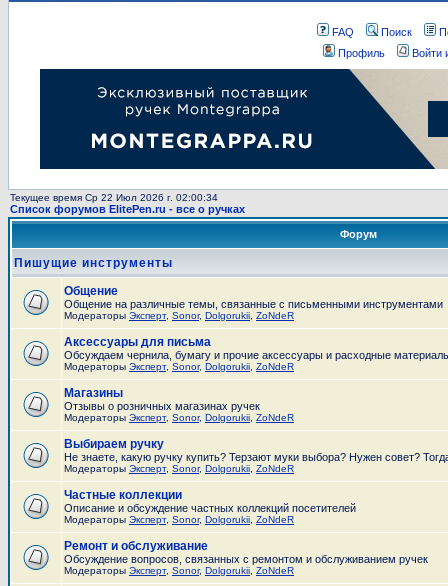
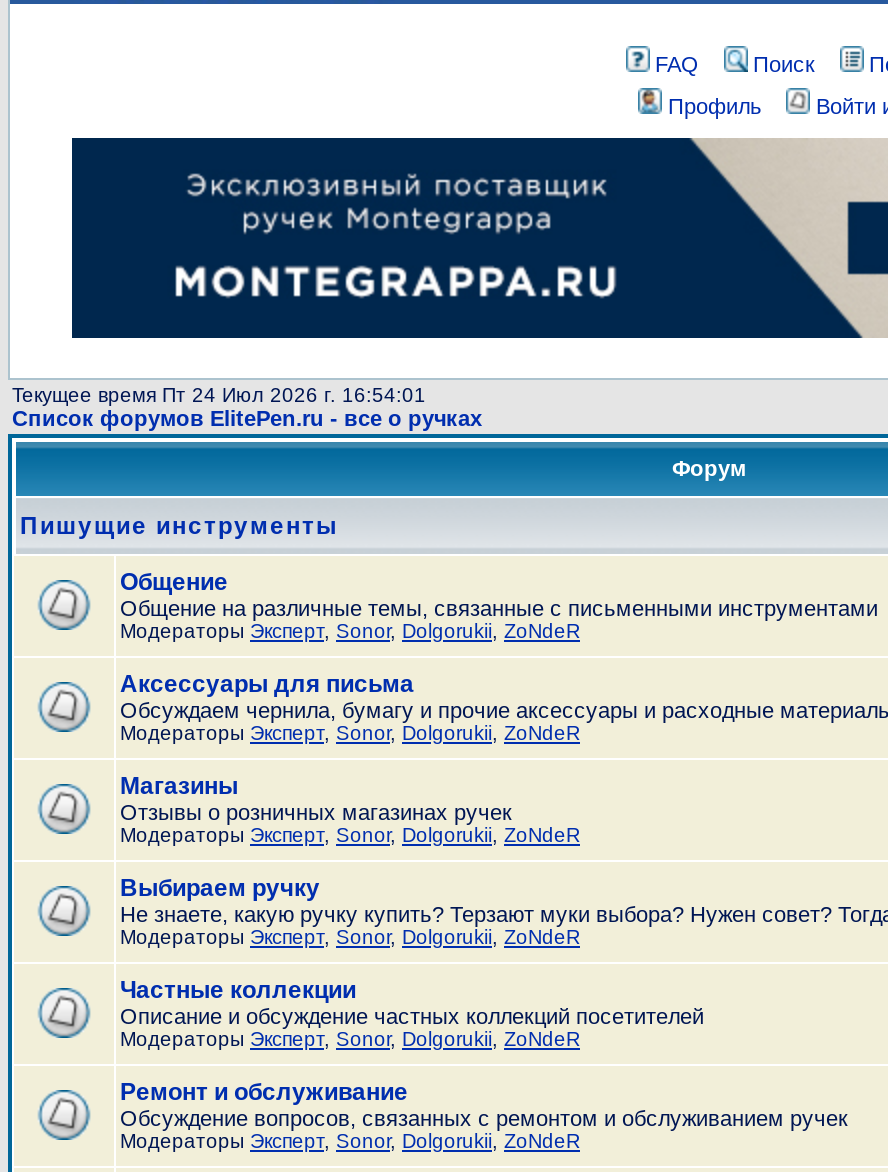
- Текущее время Ср 22 Июл 2026 г. 02:00:34
+ Текущее время Пт 24 Июл 2026 г. 16:54:01
